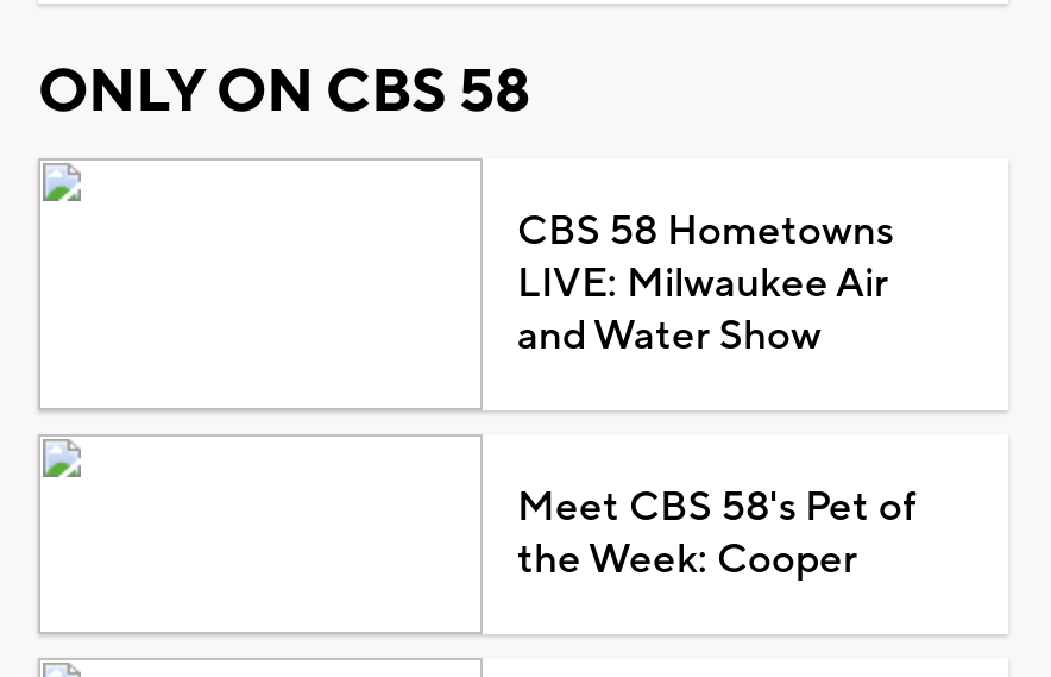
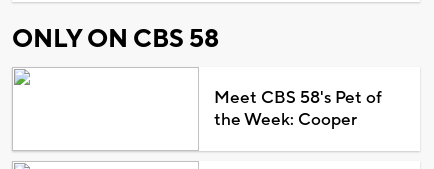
- CBS 58 Hometowns
- LIVE: Milwaukee Air
- and Water Show
